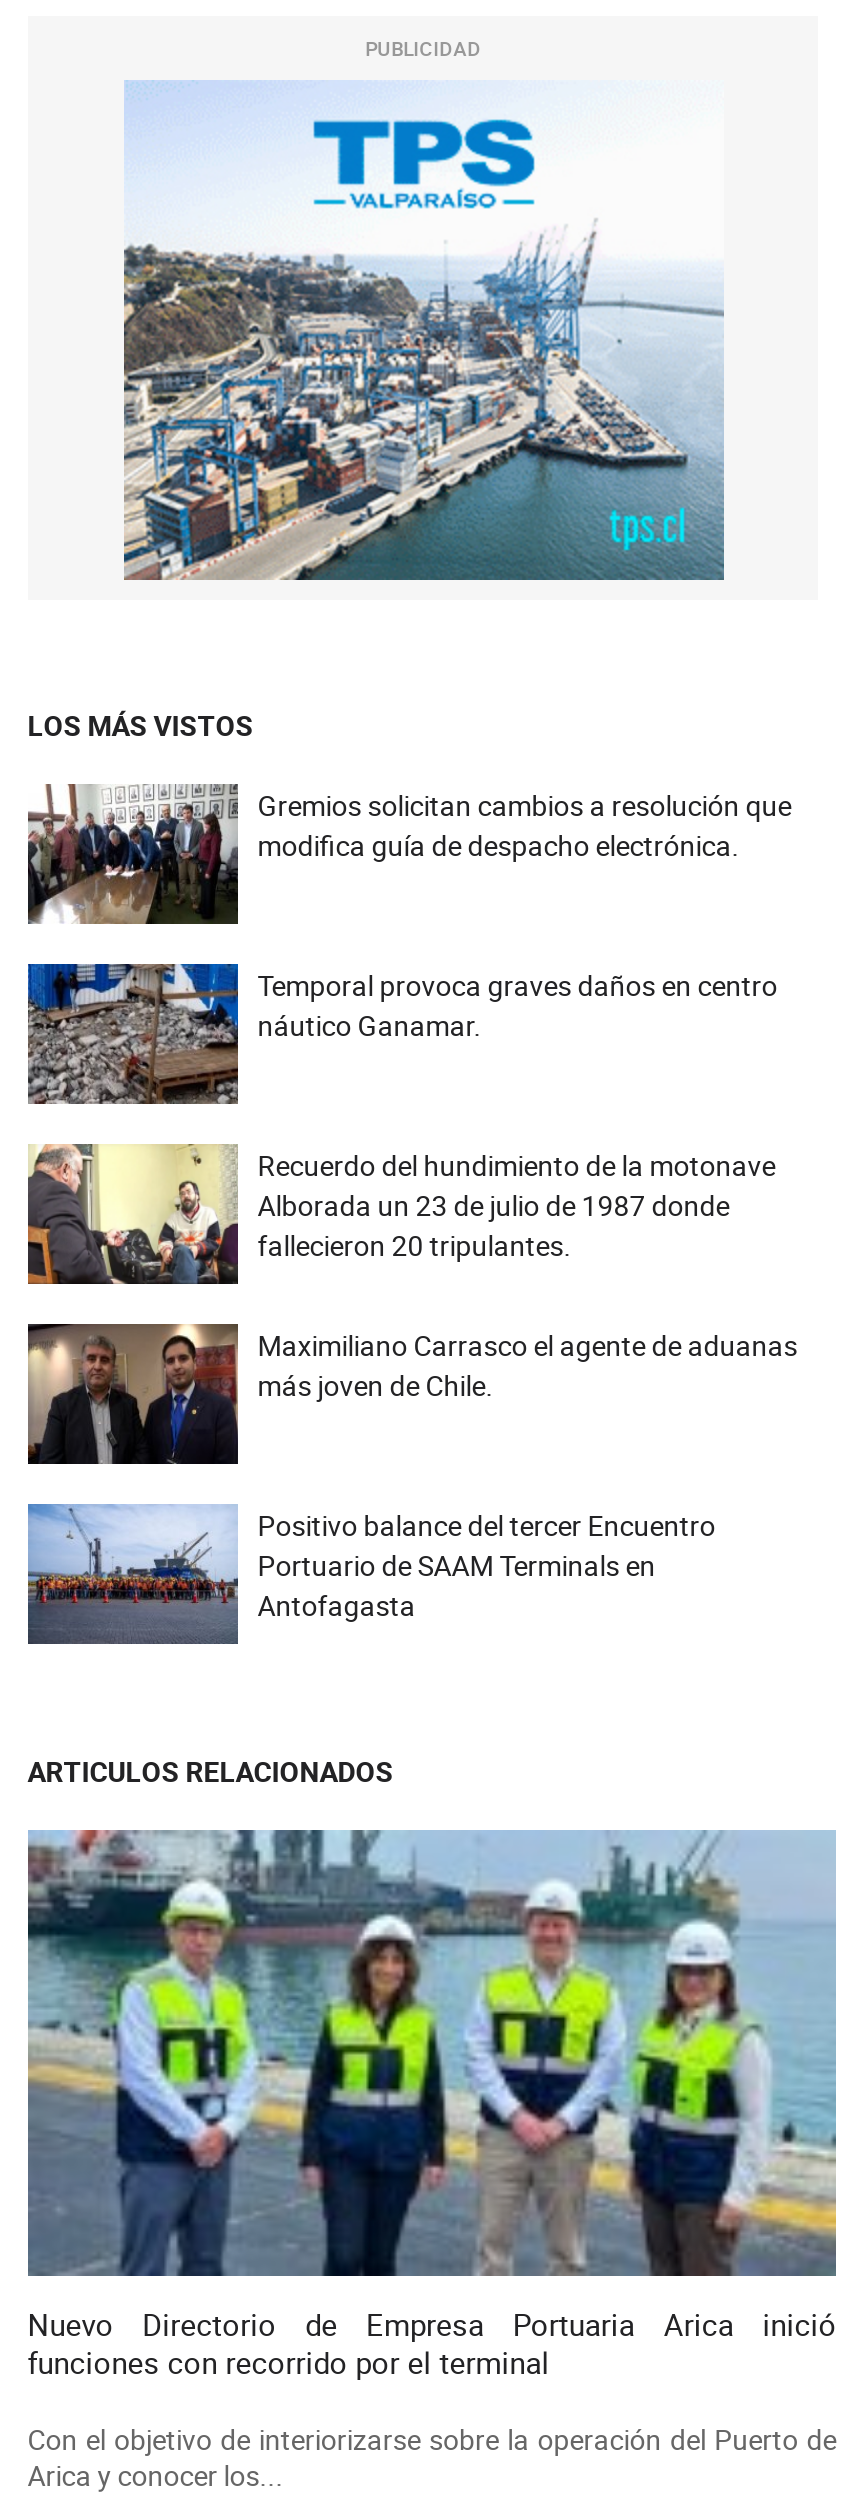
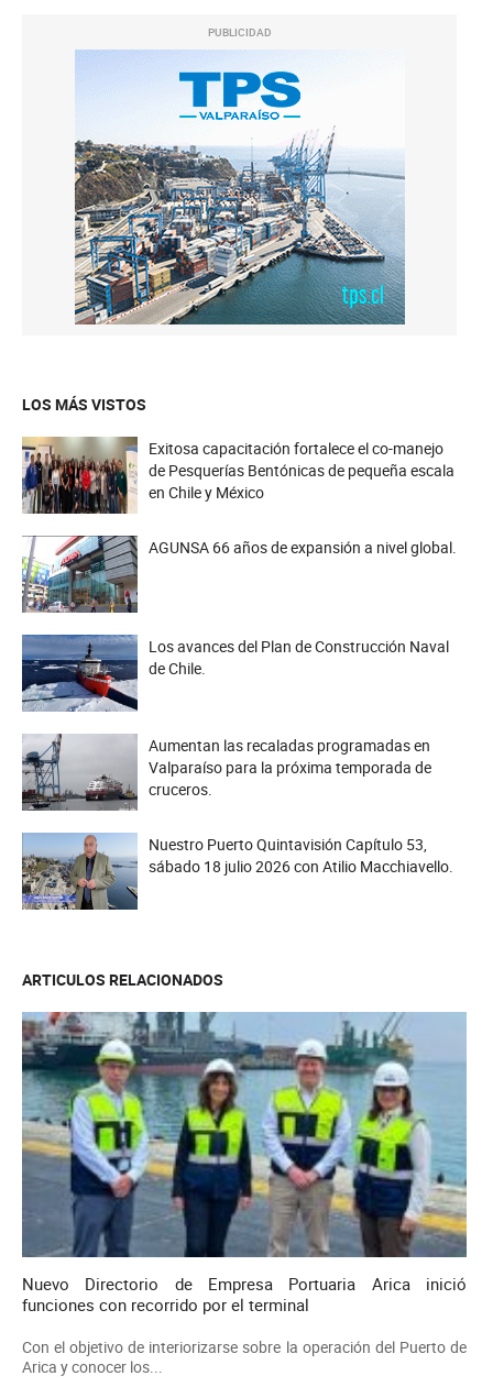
- [image]
- Gremios solicitan cambios a resolución que
- modifica guía de despacho electrónica.
+ [image]
+ Exitosa capacitación fortalece el co-manejo
+ de Pesquerías Bentónicas de pequeña escala
+ en Chile y México

- [image]
- Temporal provoca graves daños en centro
- náutico Ganamar.
+ [image]
+ AGUNSA 66 años de expansión a nivel global.

- [image]
- Recuerdo del hundimiento de la motonave
- Alborada un 23 de julio de 1987 donde
- fallecieron 20 tripulantes.
+ [image]
+ Los avances del Plan de Construcción Naval
+ de Chile.

- [image]
- Maximiliano Carrasco el agente de aduanas
- más joven de Chile.
+ [image]
+ Aumentan las recaladas programadas en
+ Valparaíso para la próxima temporada de
+ cruceros.

- [image]
- Positivo balance del tercer Encuentro
- Portuario de SAAM Terminals en
- Antofagasta
+ [image]
+ Nuestro Puerto Quintavisión Capítulo 53,
+ sábado 18 julio 2026 con Atilio Macchiavello.
